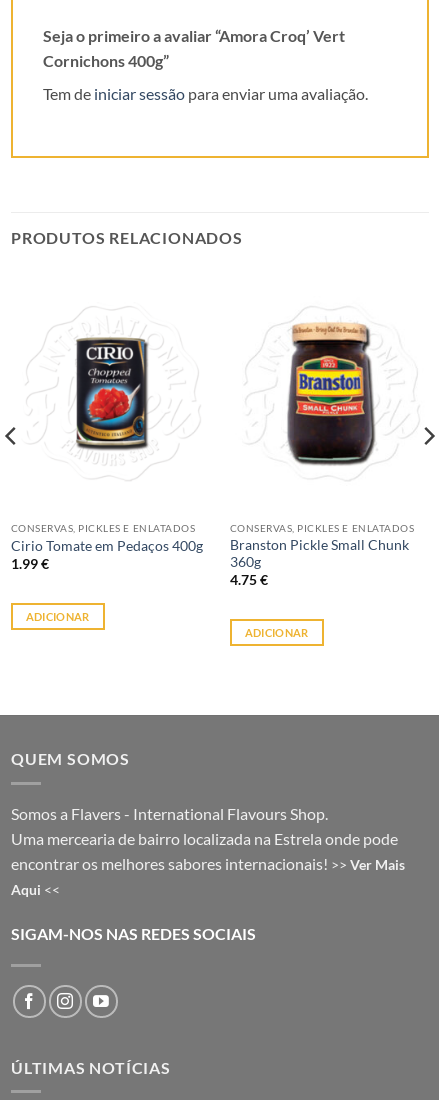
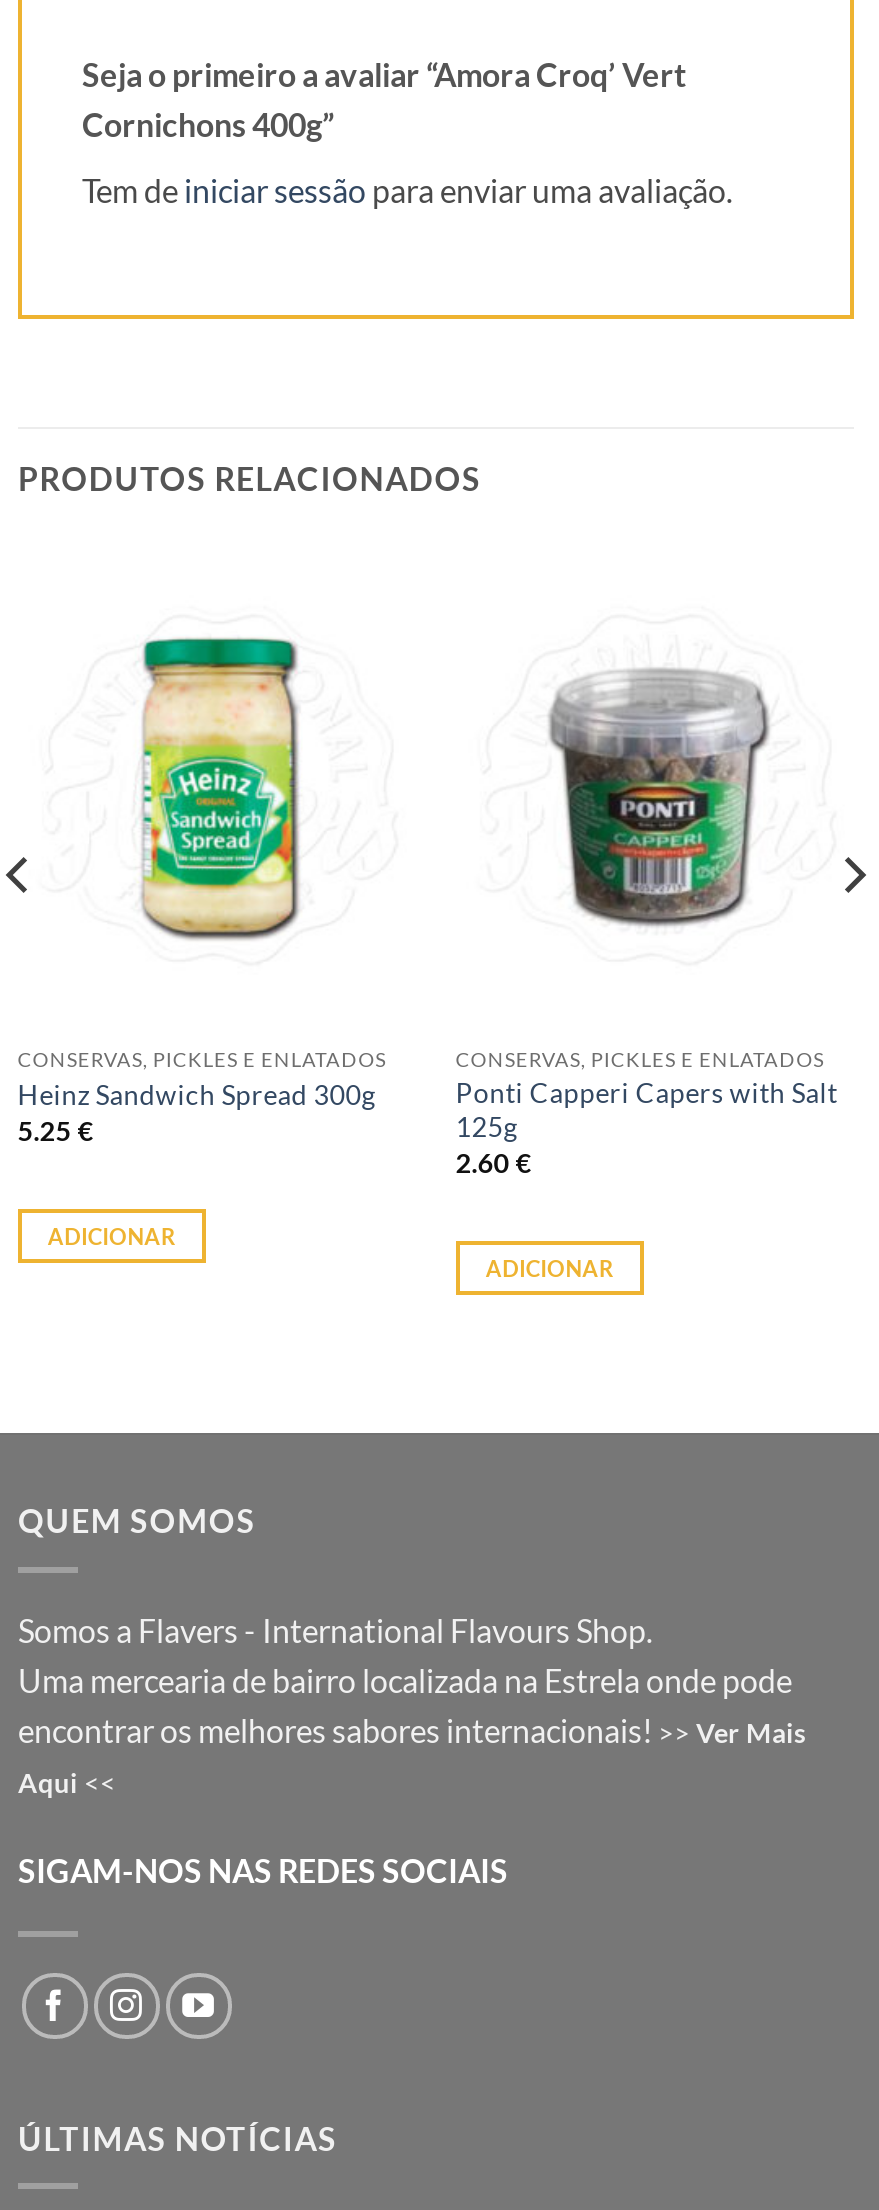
- [image]
+ [image]

- [image]
+ [image]

- Cirio Tomate em Pedaços 400g
- 1.99 €
+ Heinz Sandwich Spread 300g
+ 5.25 €

- Branston Pickle Small Chunk
- 360g
- 4.75 €
+ Ponti Capperi Capers with Salt
+ 125g
+ 2.60 €
